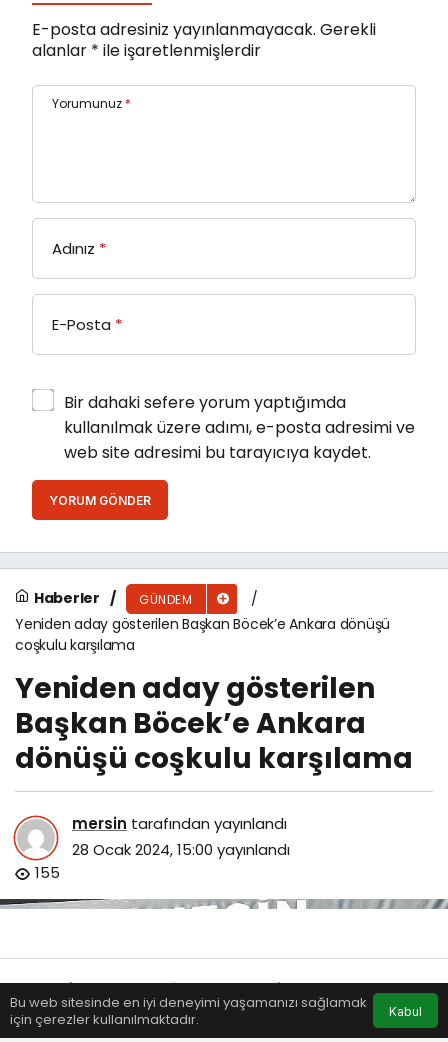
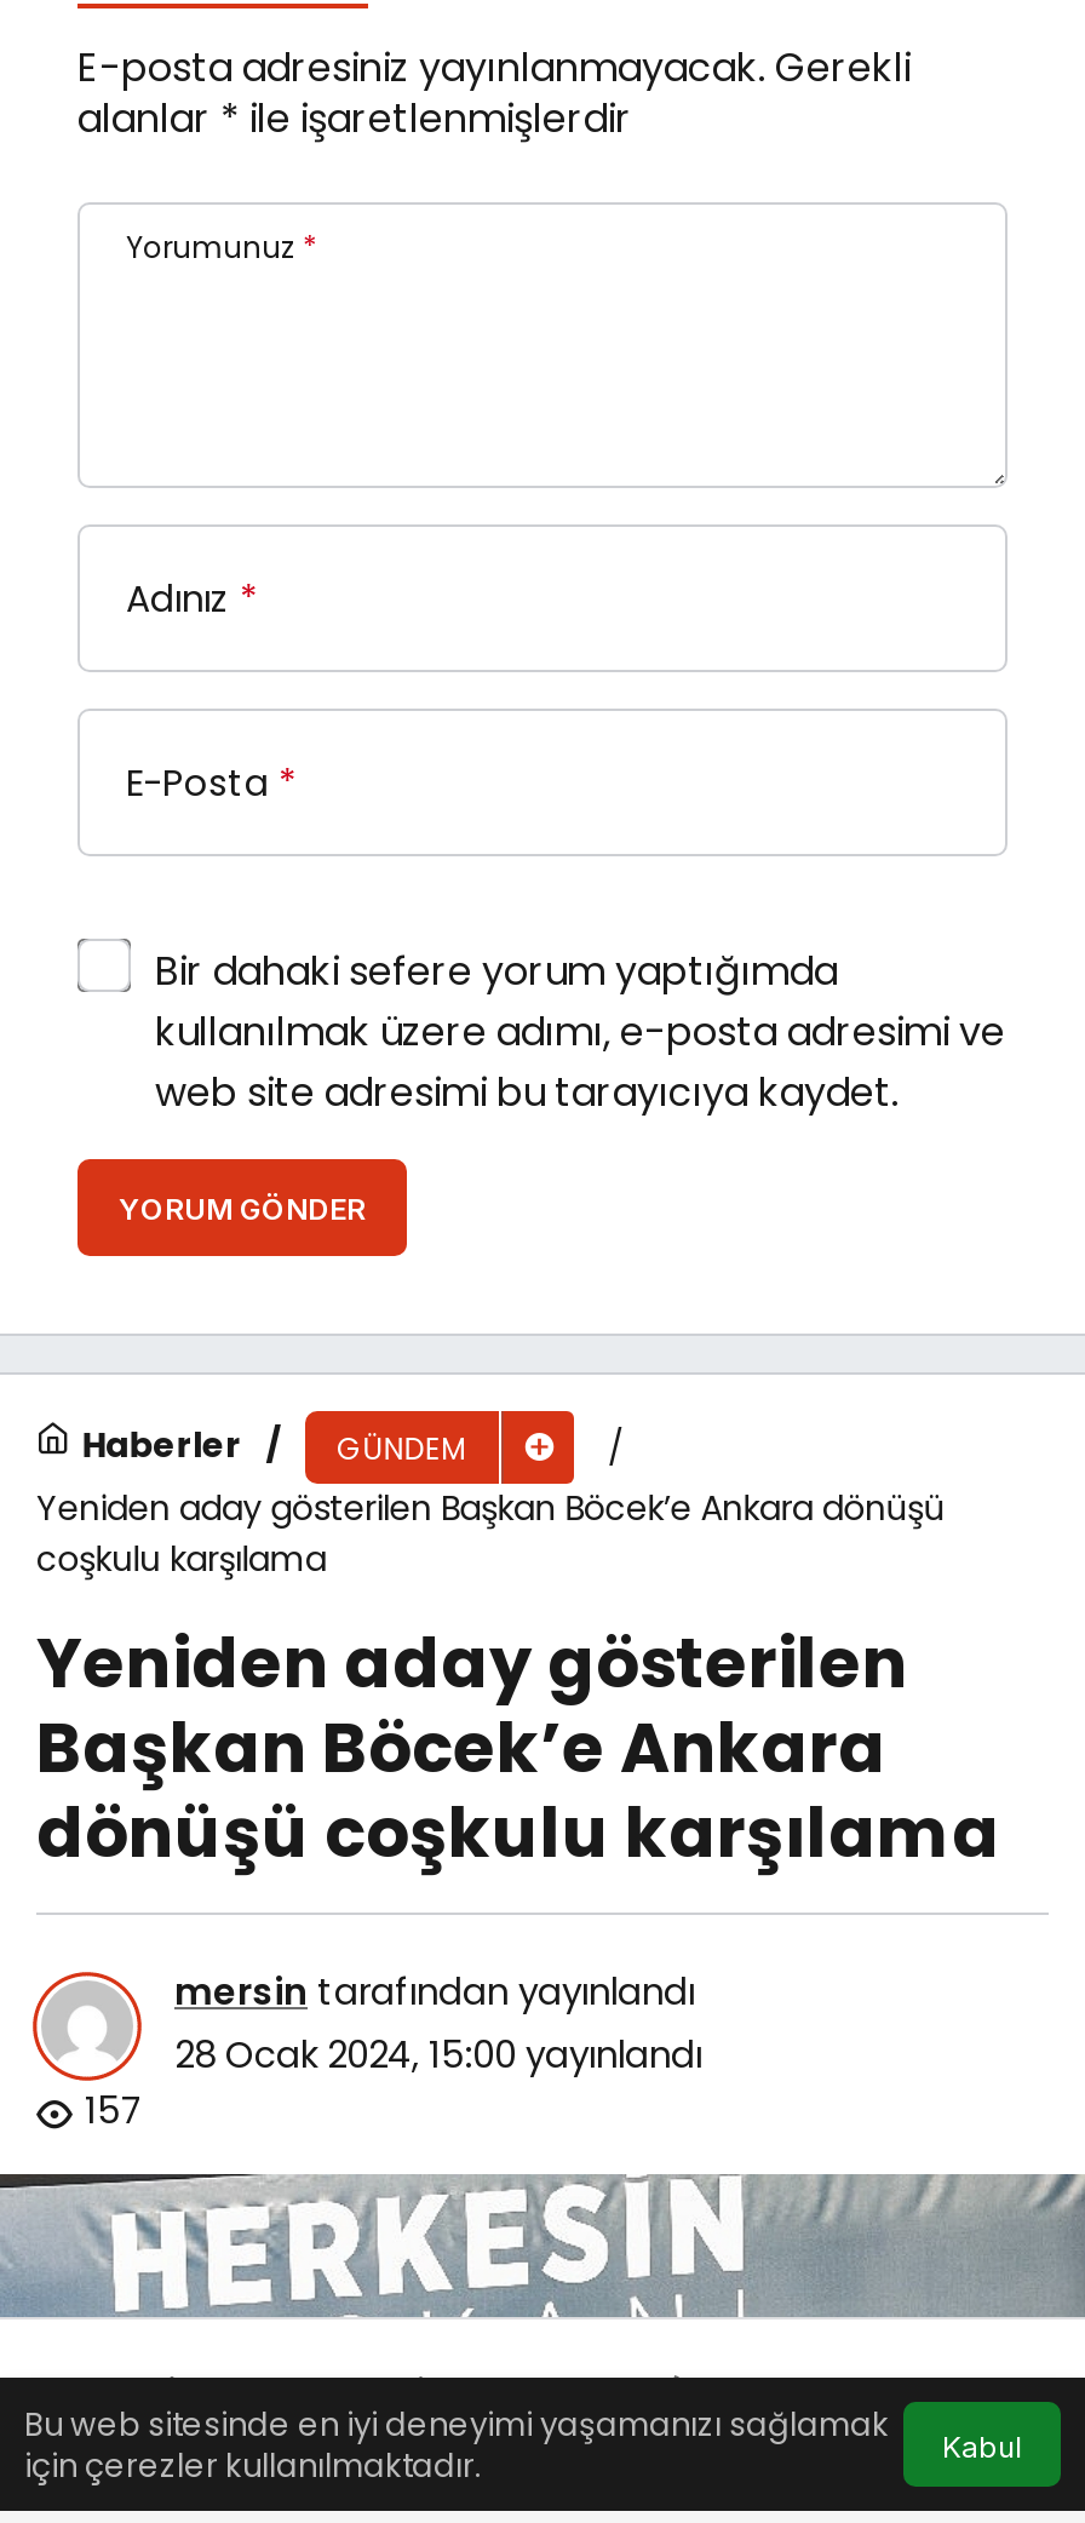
+ [image]

- 155
+ 157
